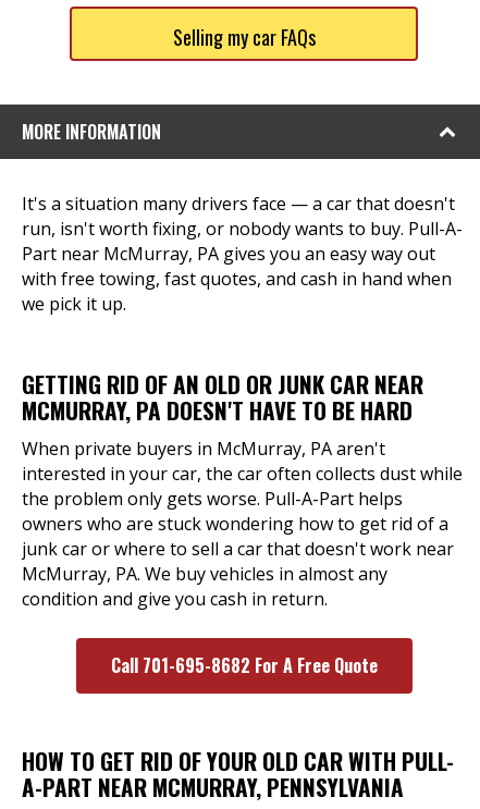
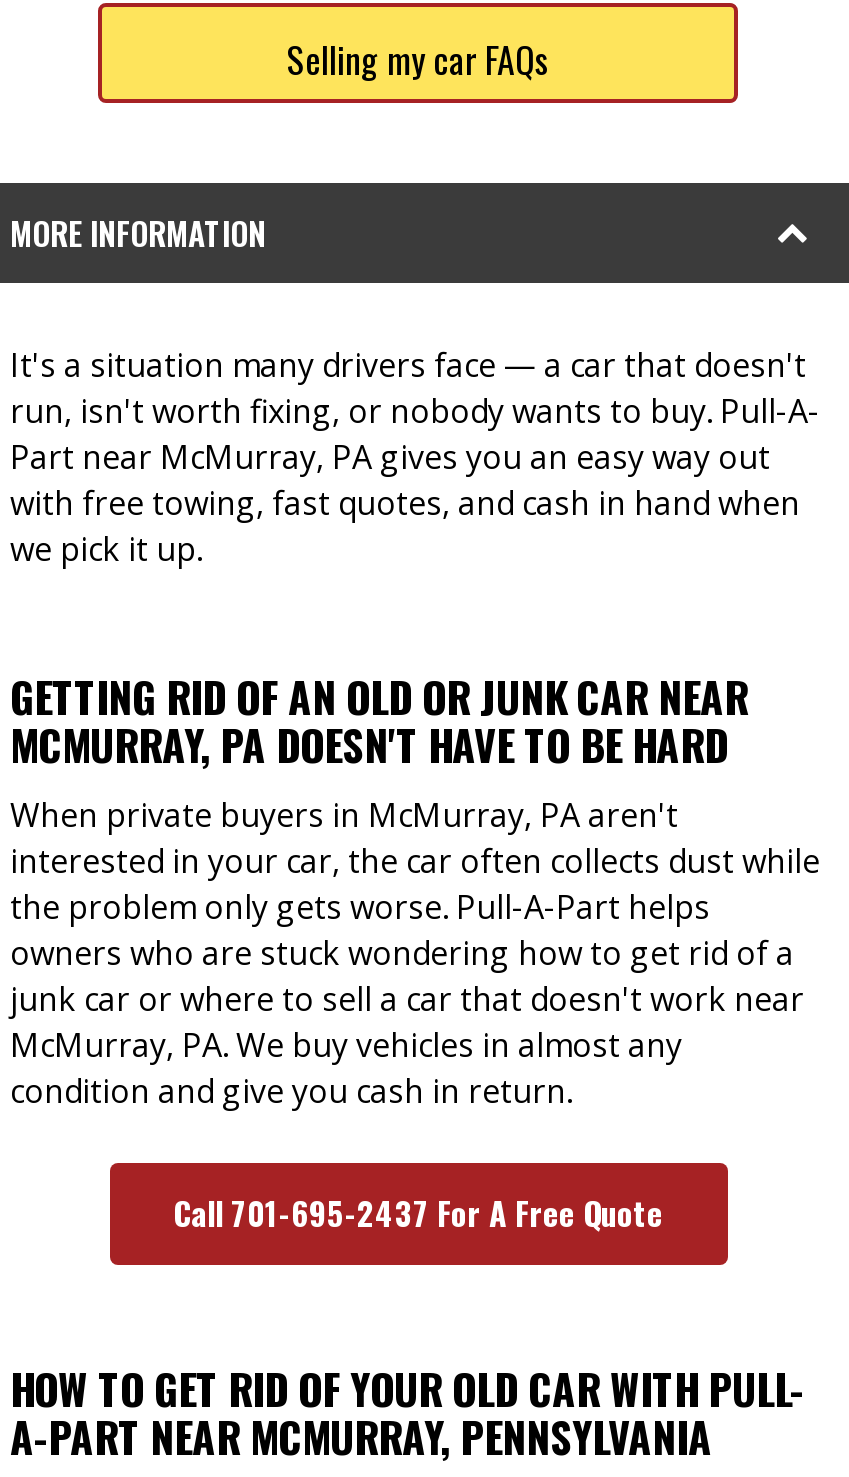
- Call 701-695-8682 For A Free Quote
+ Call 701-695-2437 For A Free Quote
